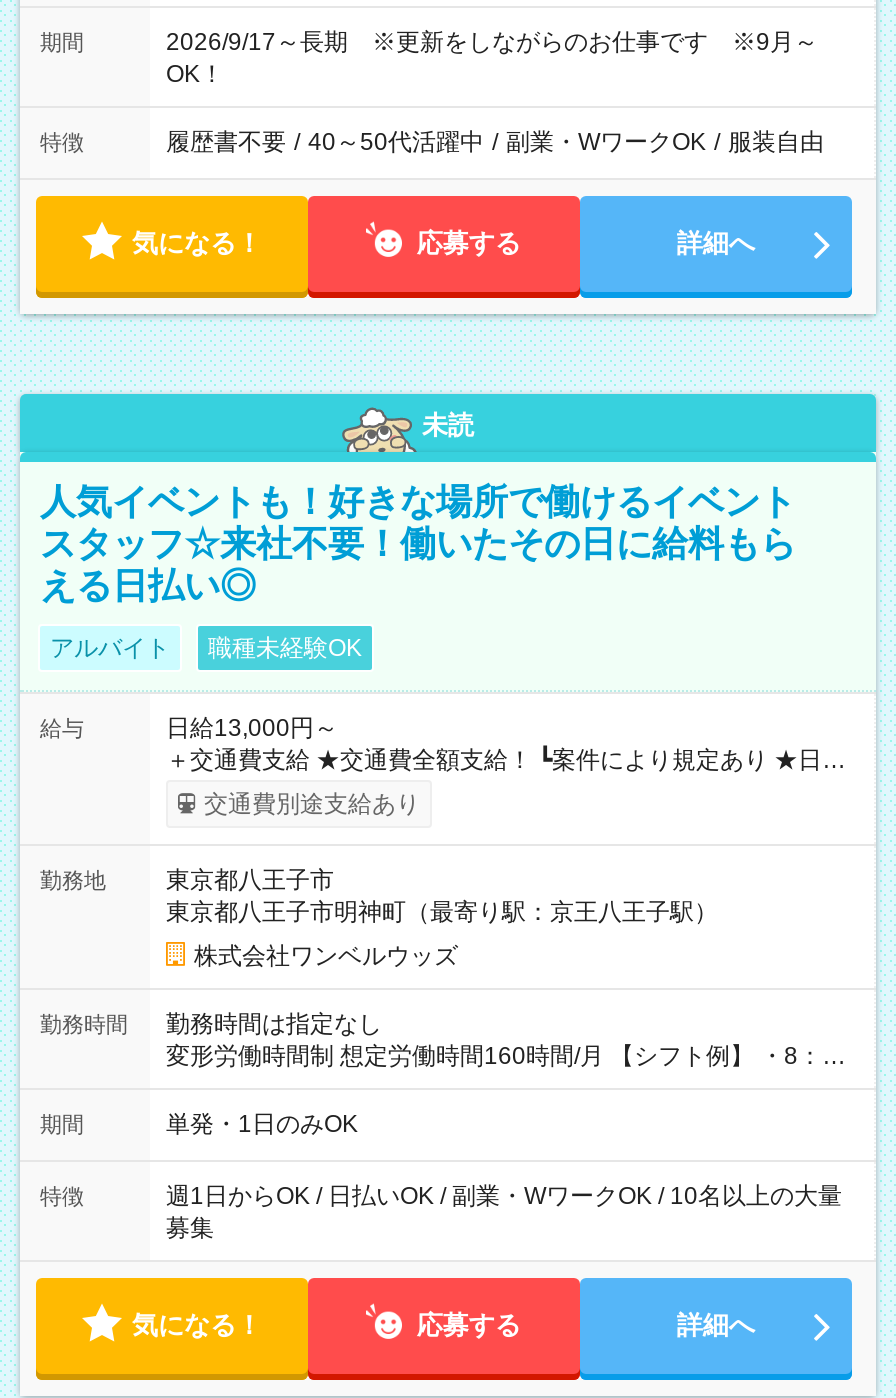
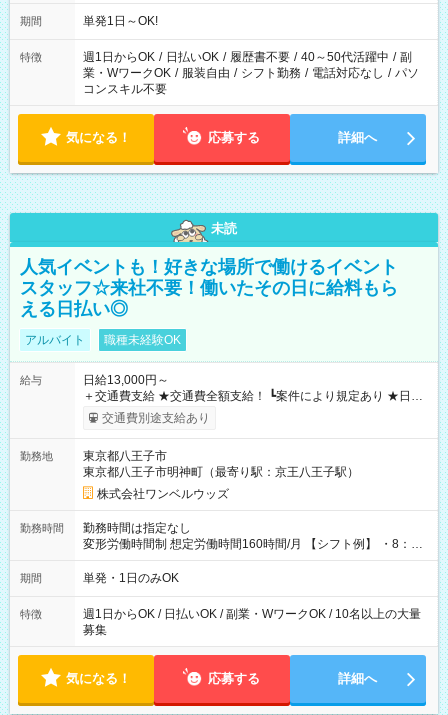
- 2026/9/17～長期 ※更新をしながらのお仕事です ※9月～
- OK！
+ 単発1日～OK!

- 履歴書不要 / 40～50代活躍中 / 副業・WワークOK / 服装自由
+ 週1日からOK / 日払いOK / 履歴書不要 / 40～50代活躍中 / 副
+ 業・WワークOK / 服装自由 / シフト勤務 / 電話対応なし / パソ
+ コンスキル不要
